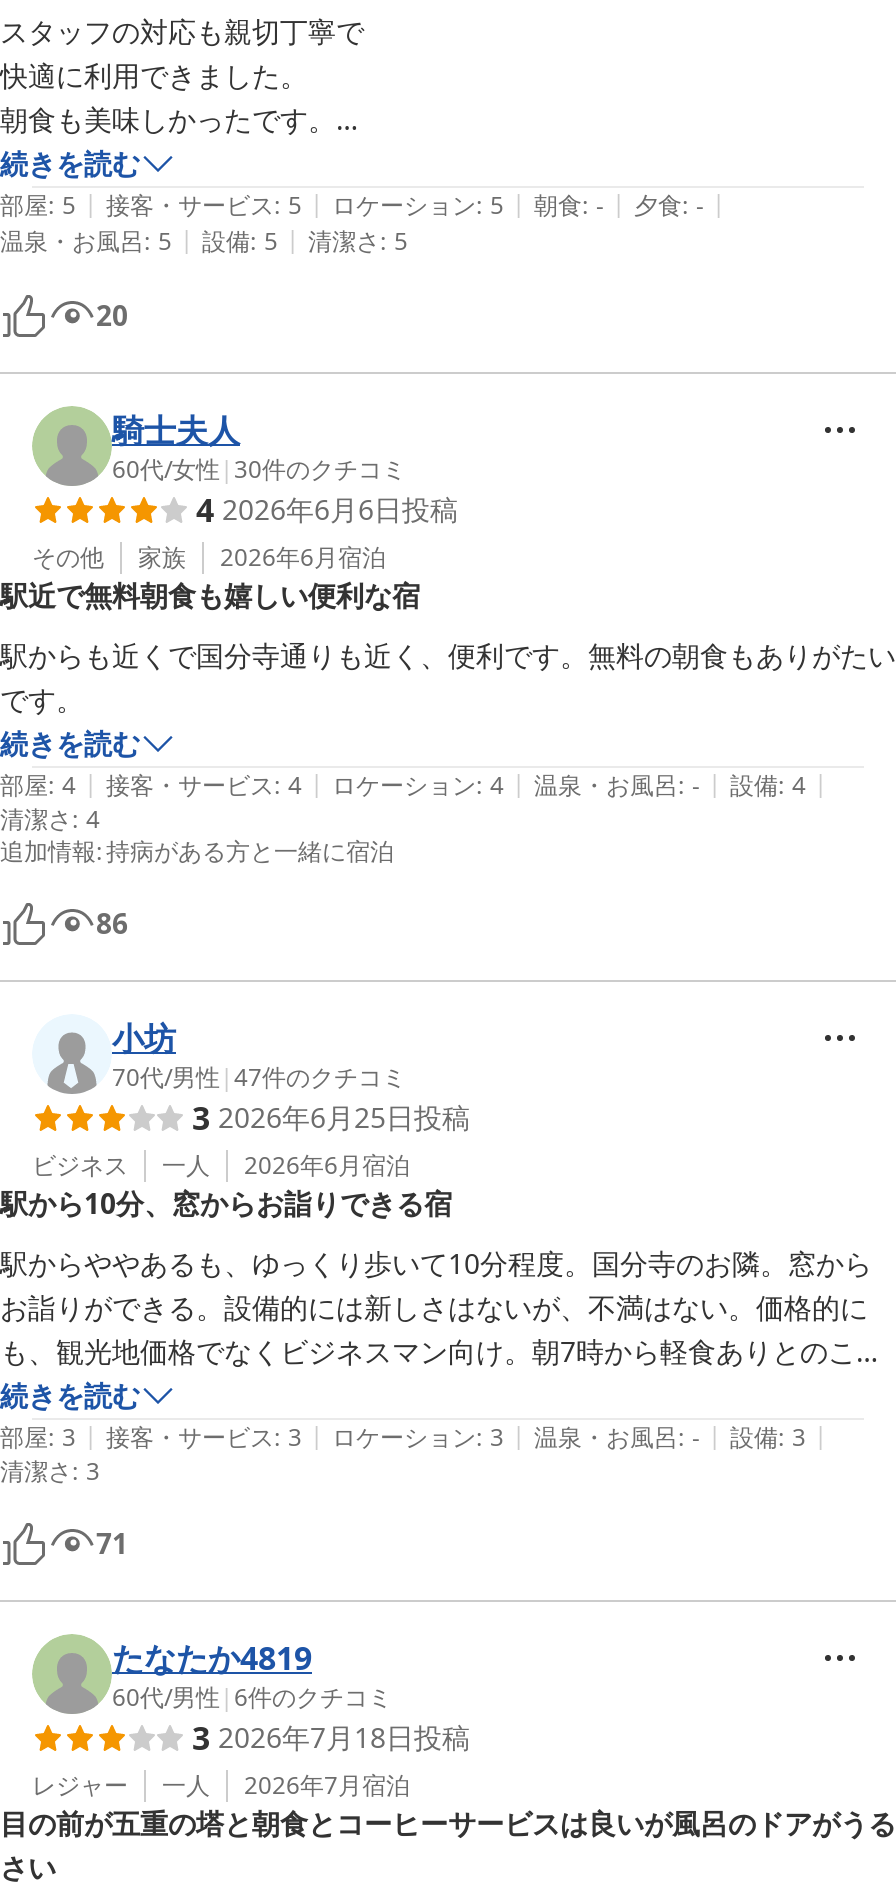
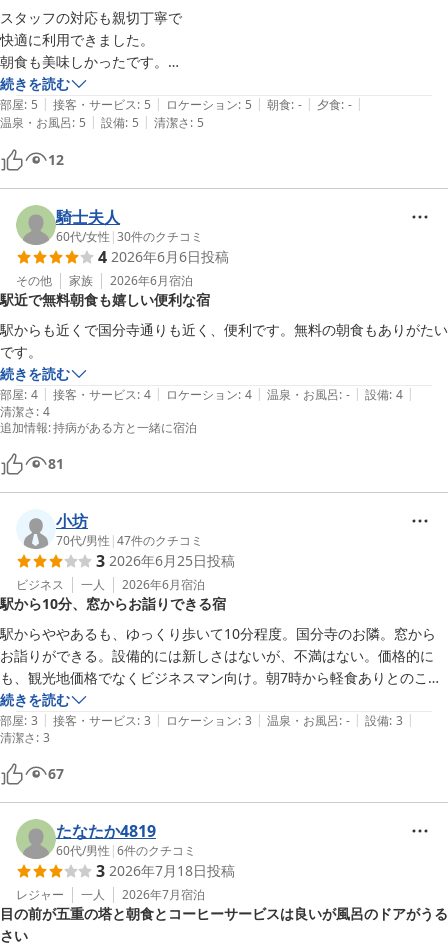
- 20
+ 12

- 86
+ 81

- 71
+ 67
